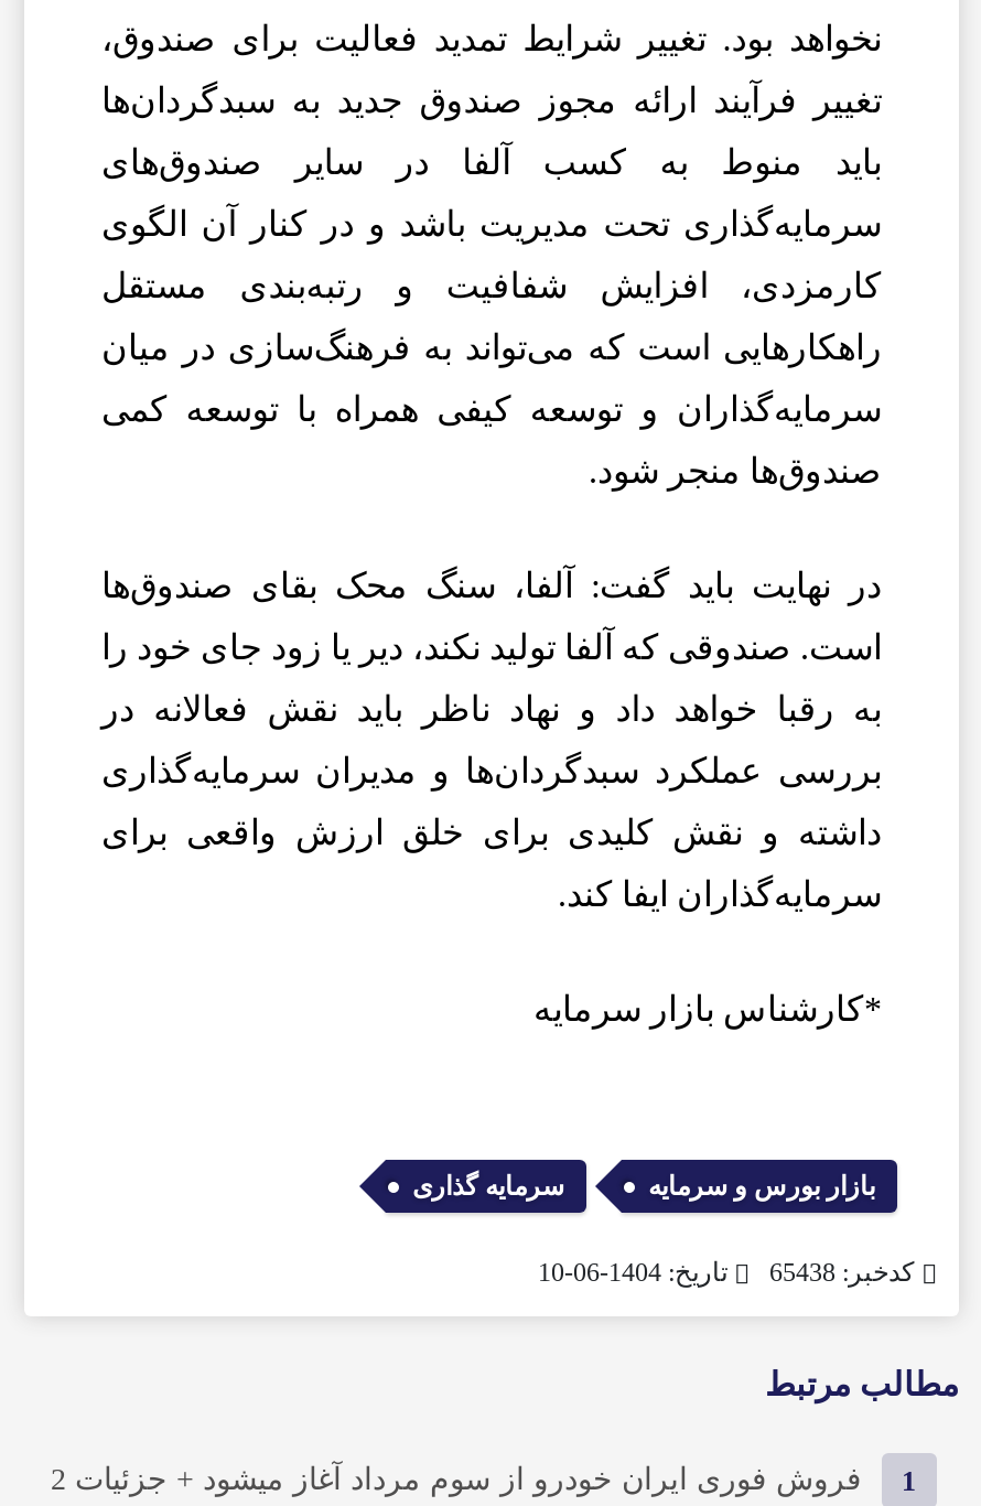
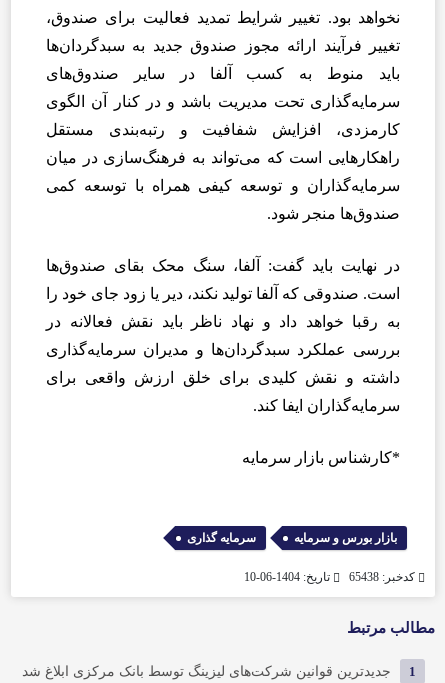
- فروش فوری ایران خودرو از سوم مرداد آغاز میشود + جزئیات 2
+ جدیدترین قوانین شرکت‌های لیزینگ توسط بانک مرکزی ابلاغ شد
